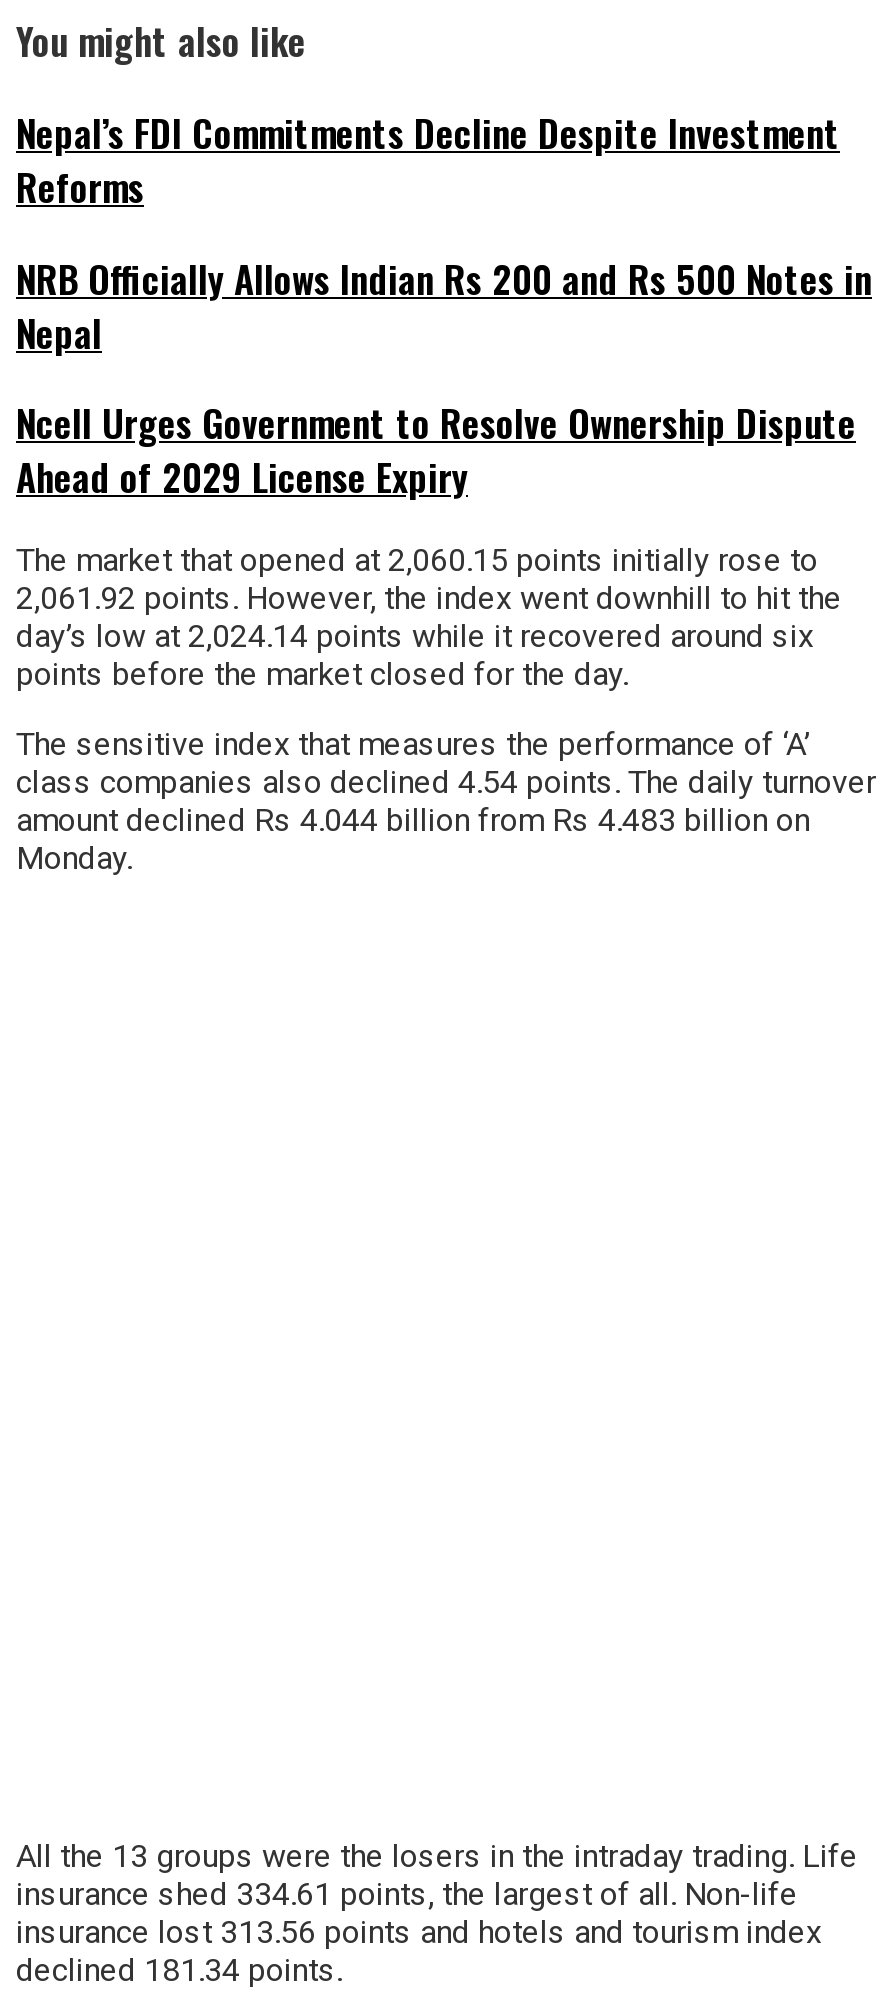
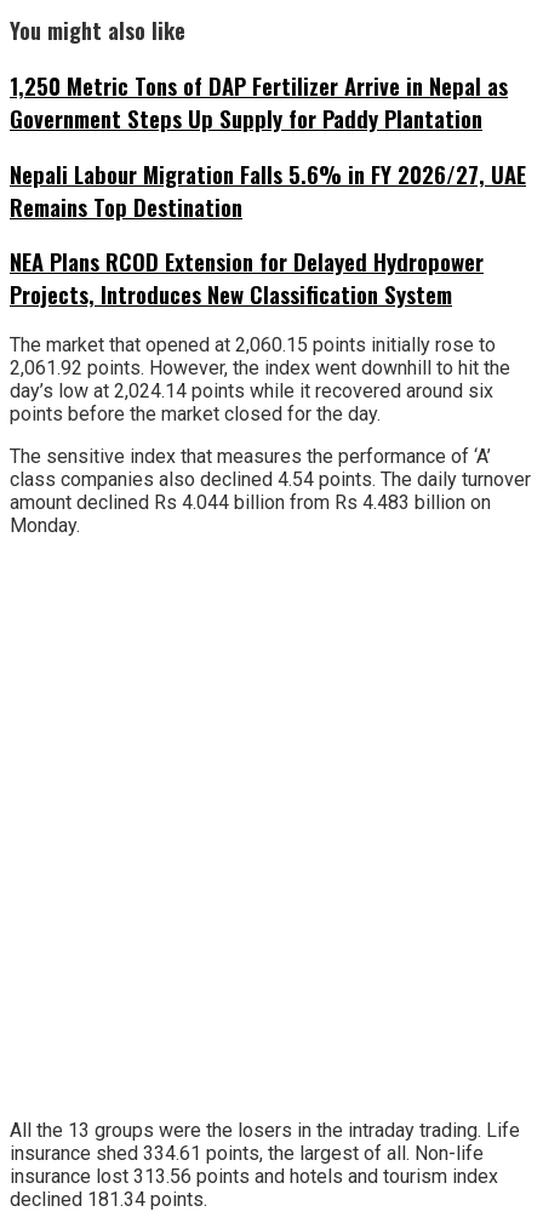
- Nepal’s FDI Commitments Decline Despite Investment
- Reforms
+ 1,250 Metric Tons of DAP Fertilizer Arrive in Nepal as
+ Government Steps Up Supply for Paddy Plantation

- NRB Officially Allows Indian Rs 200 and Rs 500 Notes in
- Nepal
+ Nepali Labour Migration Falls 5.6% in FY 2026/27, UAE
+ Remains Top Destination

- Ncell Urges Government to Resolve Ownership Dispute
- Ahead of 2029 License Expiry
+ NEA Plans RCOD Extension for Delayed Hydropower
+ Projects, Introduces New Classification System
